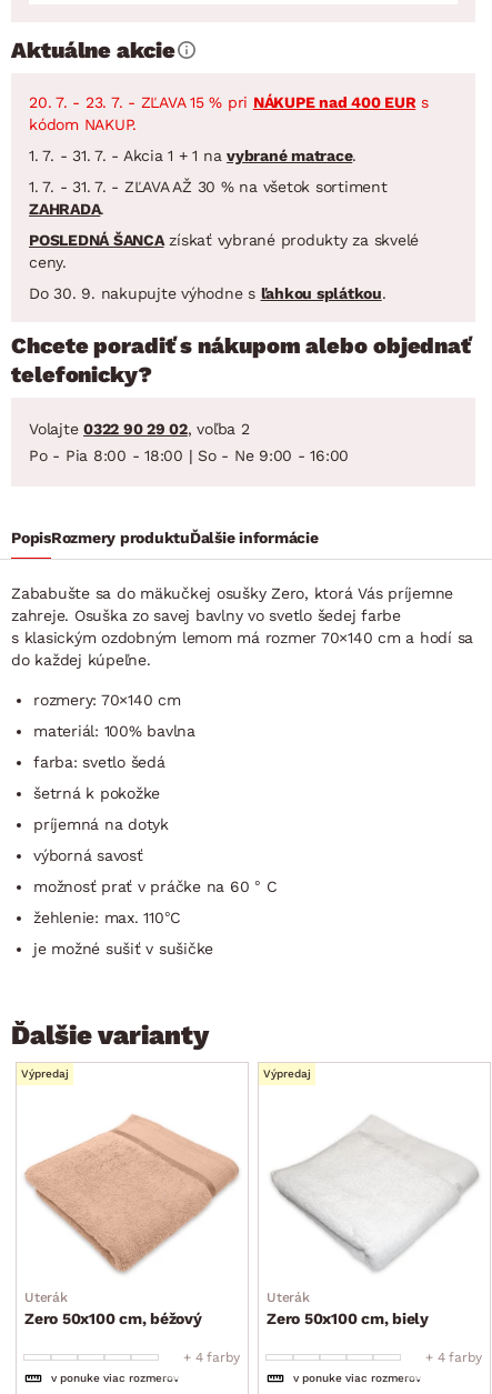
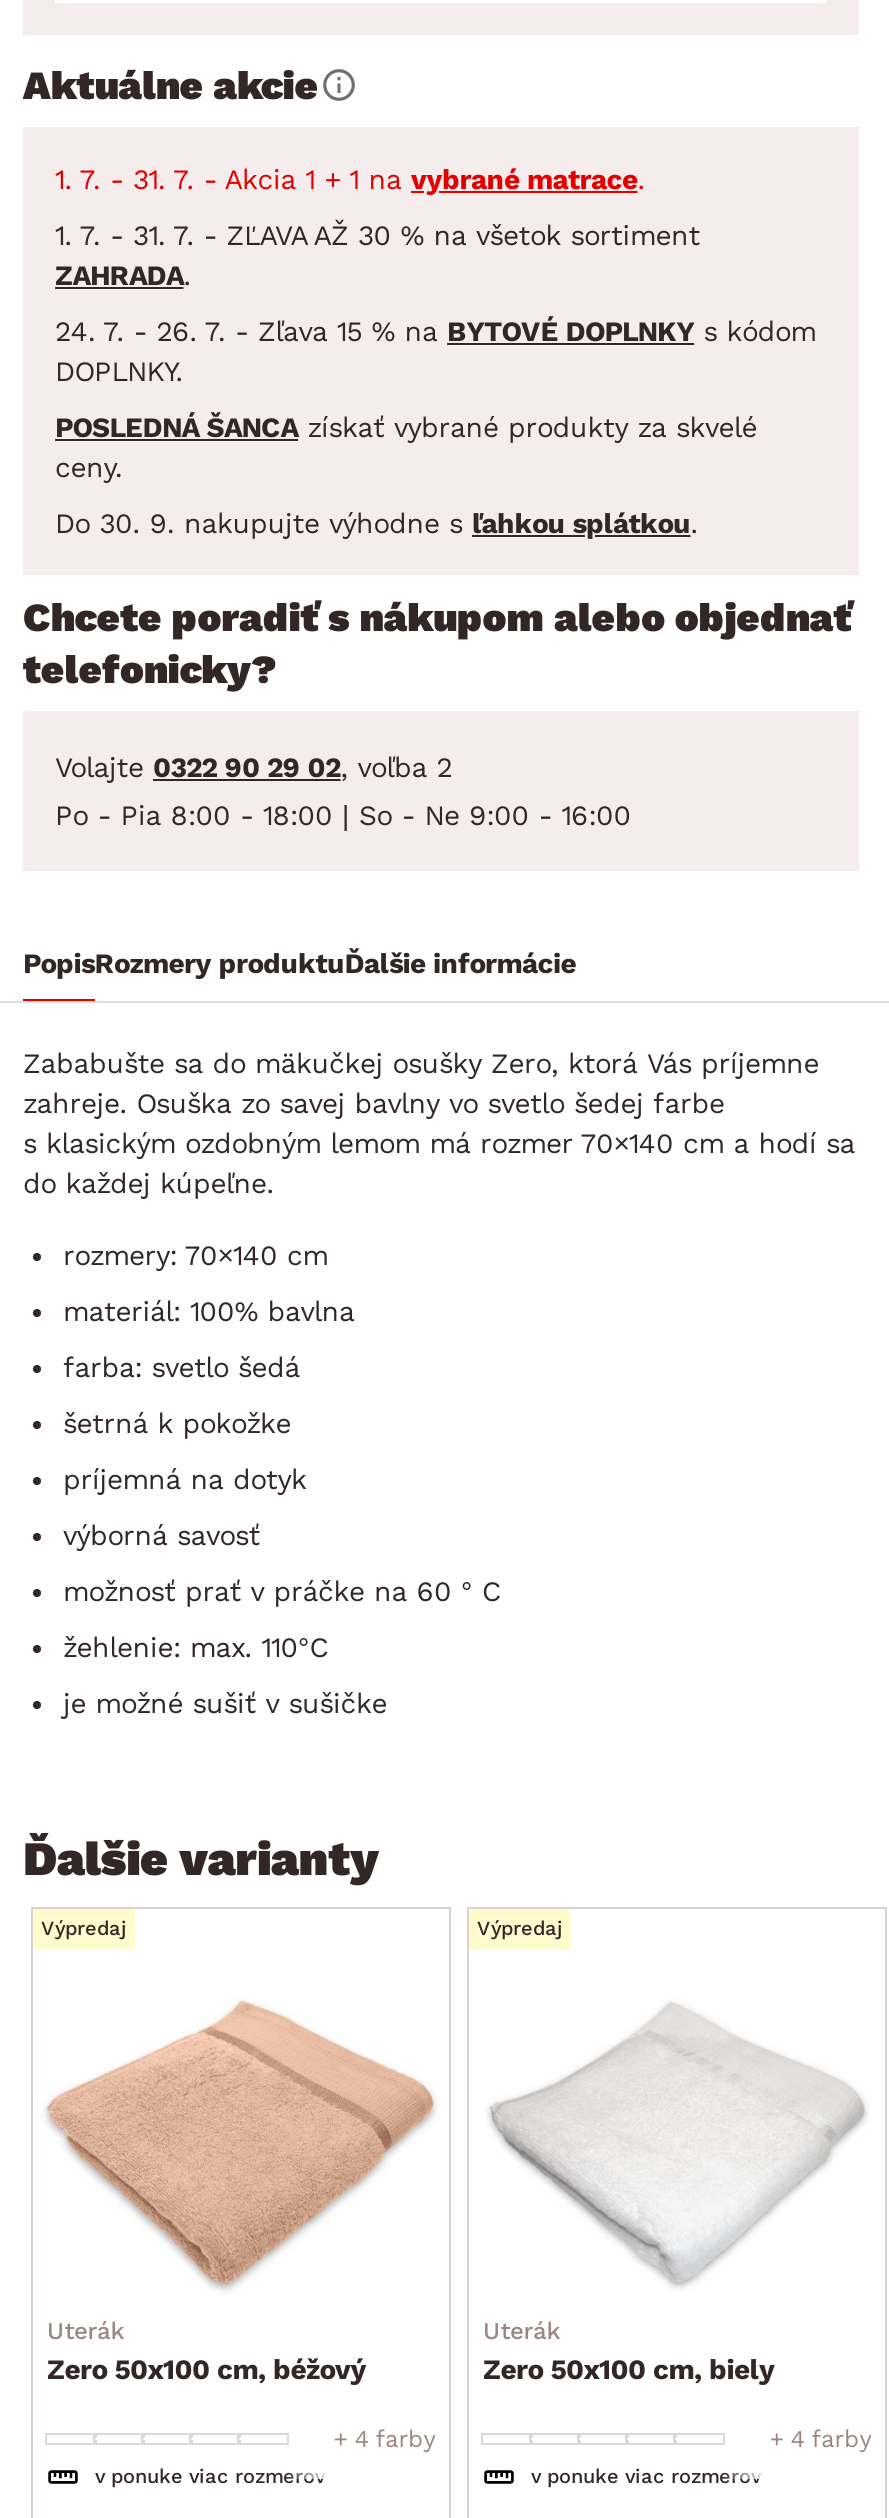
- 20. 7. - 23. 7. - ZĽAVA 15 % pri NÁKUPE nad 400 EUR s
- kódom NAKUP.

moved up: 1. 7. - 31. 7. - Akcia 1 + 1 na vybrané matrace. | 1. 7. - 31. 7. - ZĽAVA AŽ 30 % na všetok sortiment | ZAHRADA.

+ 24. 7. - 26. 7. - Zľava 15 % na BYTOVÉ DOPLNKY s kódom
+ DOPLNKY.
